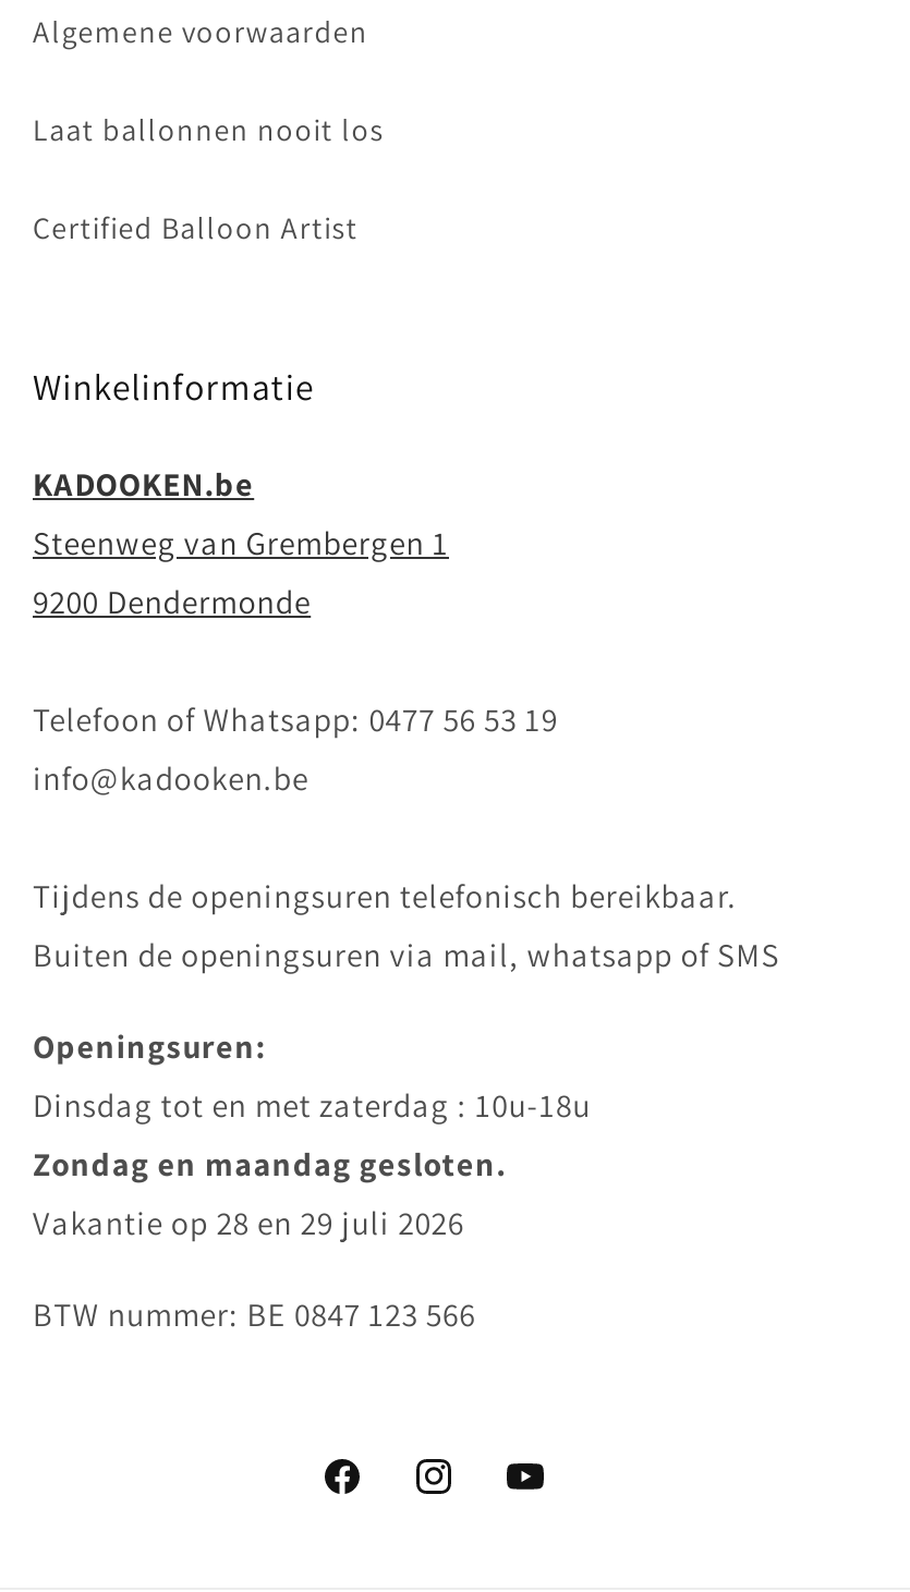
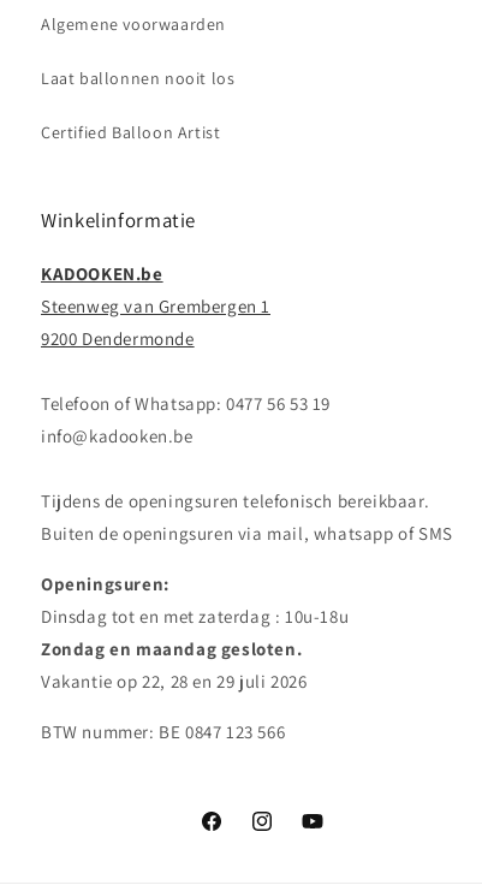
- Vakantie op 28 en 29 juli 2026
+ Vakantie op 22, 28 en 29 juli 2026
